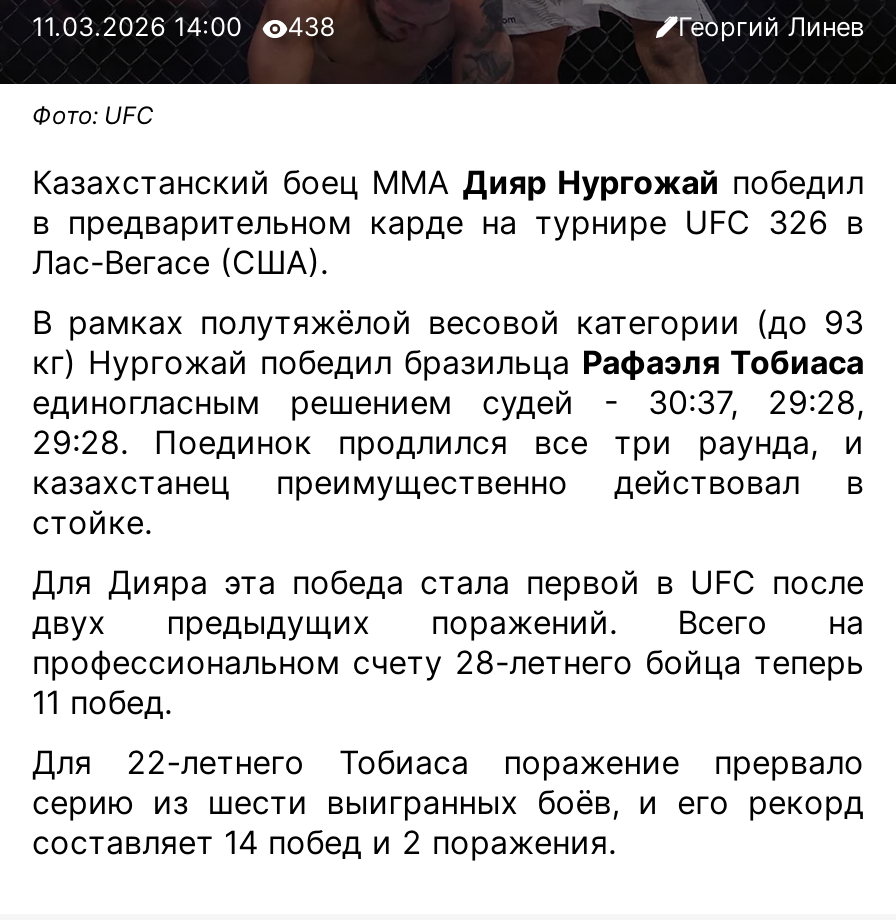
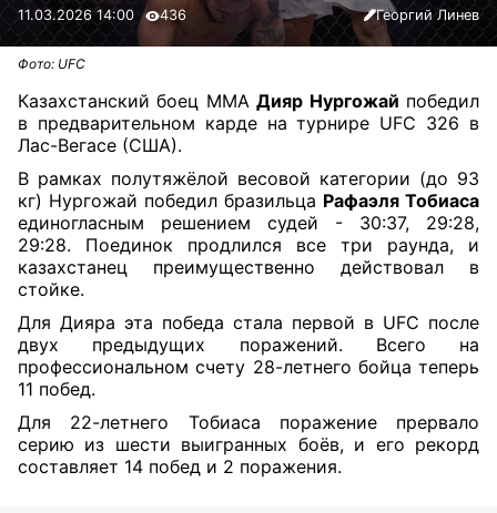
- 11.03.2026 14:00 438
+ 11.03.2026 14:00 436
